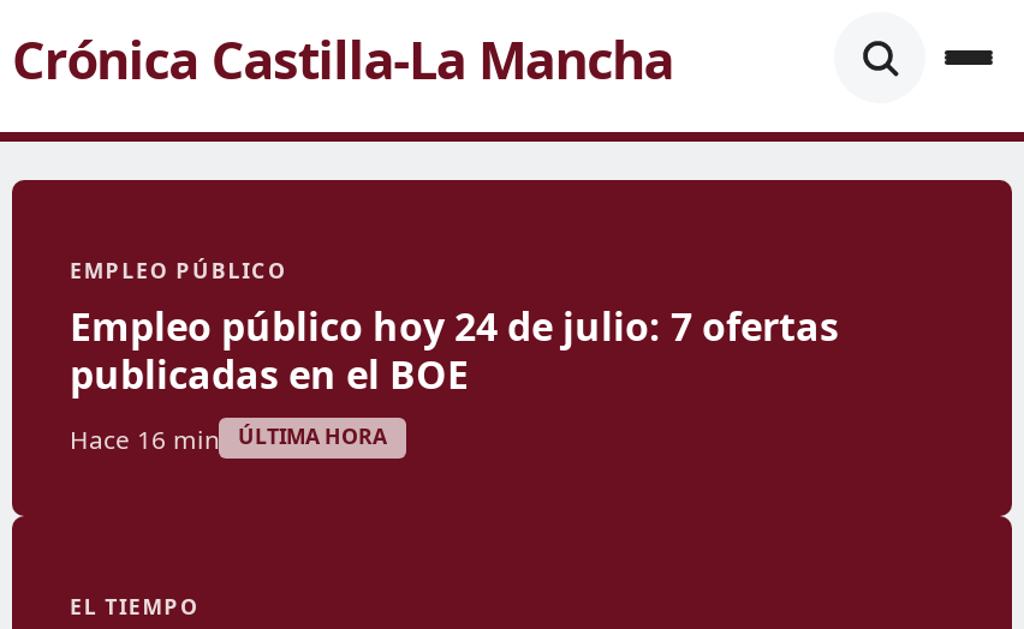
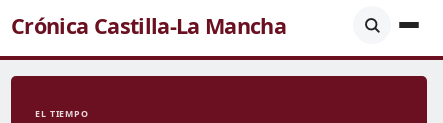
- EMPLEO PÚBLICO
- Empleo público hoy 24 de julio: 7 ofertas
- publicadas en el BOE
- Hace 16 min
- ÚLTIMA HORA
